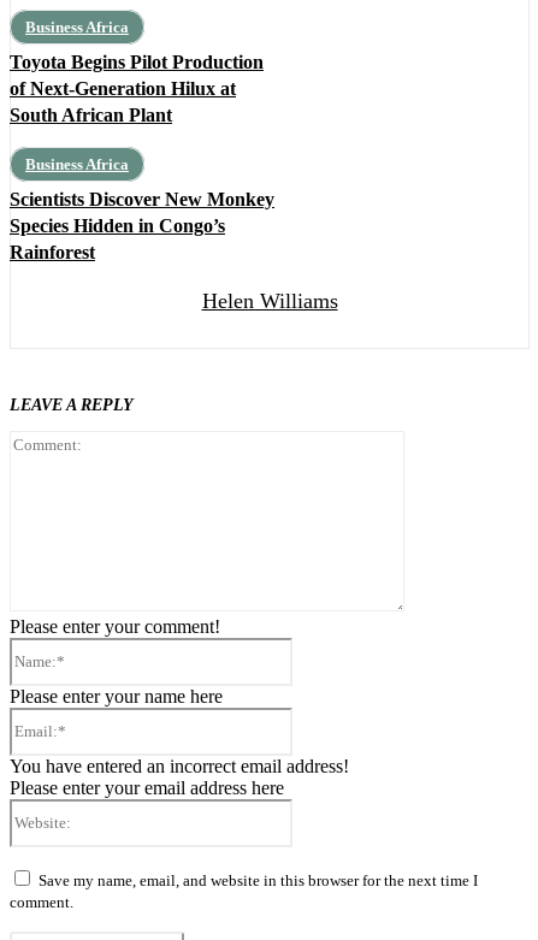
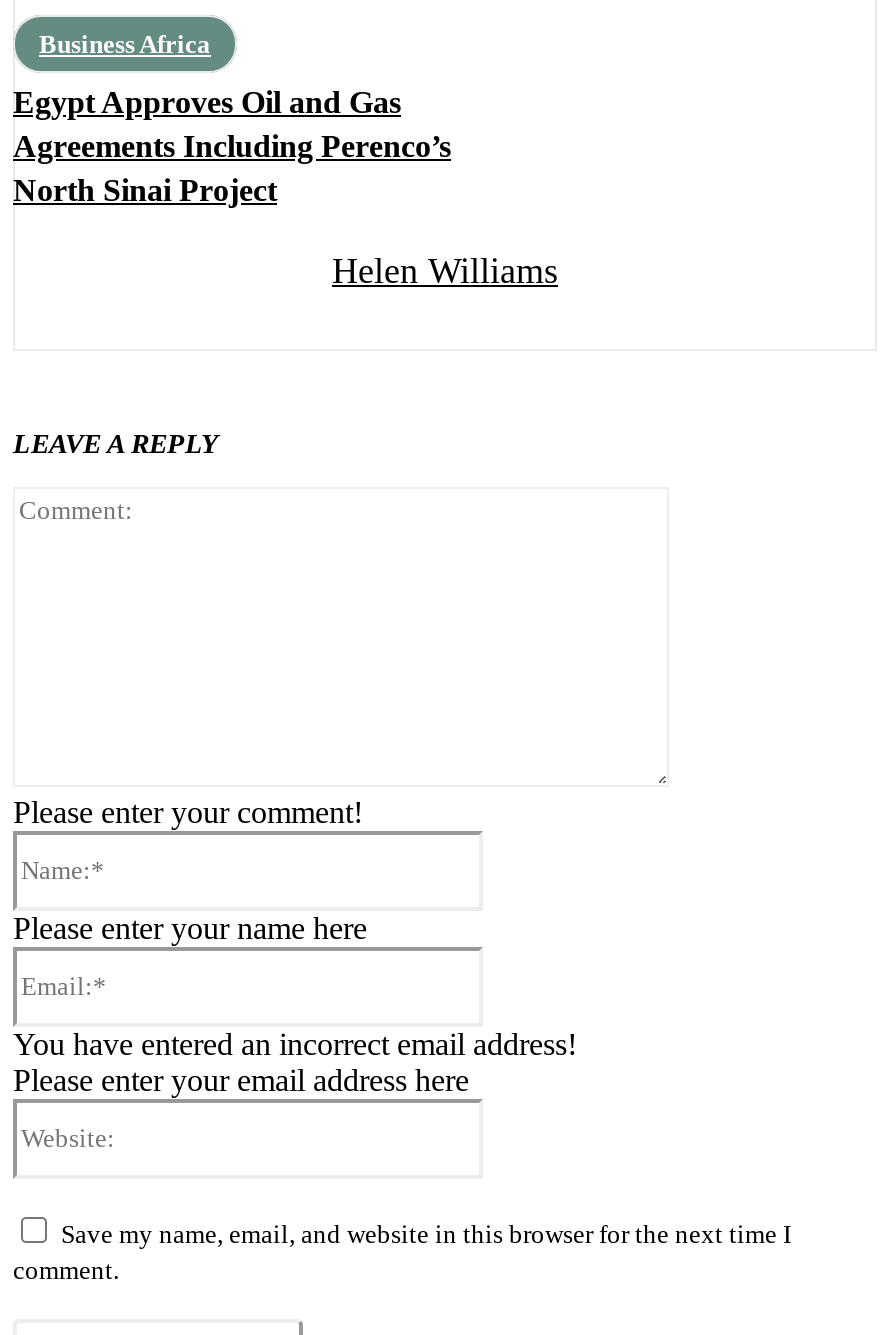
- Toyota Begins Pilot Production
- of Next-Generation Hilux at
- South African Plant
- Business Africa
- Scientists Discover New Monkey
- Species Hidden in Congo’s
- Rainforest
+ Egypt Approves Oil and Gas
+ Agreements Including Perenco’s
+ North Sinai Project
